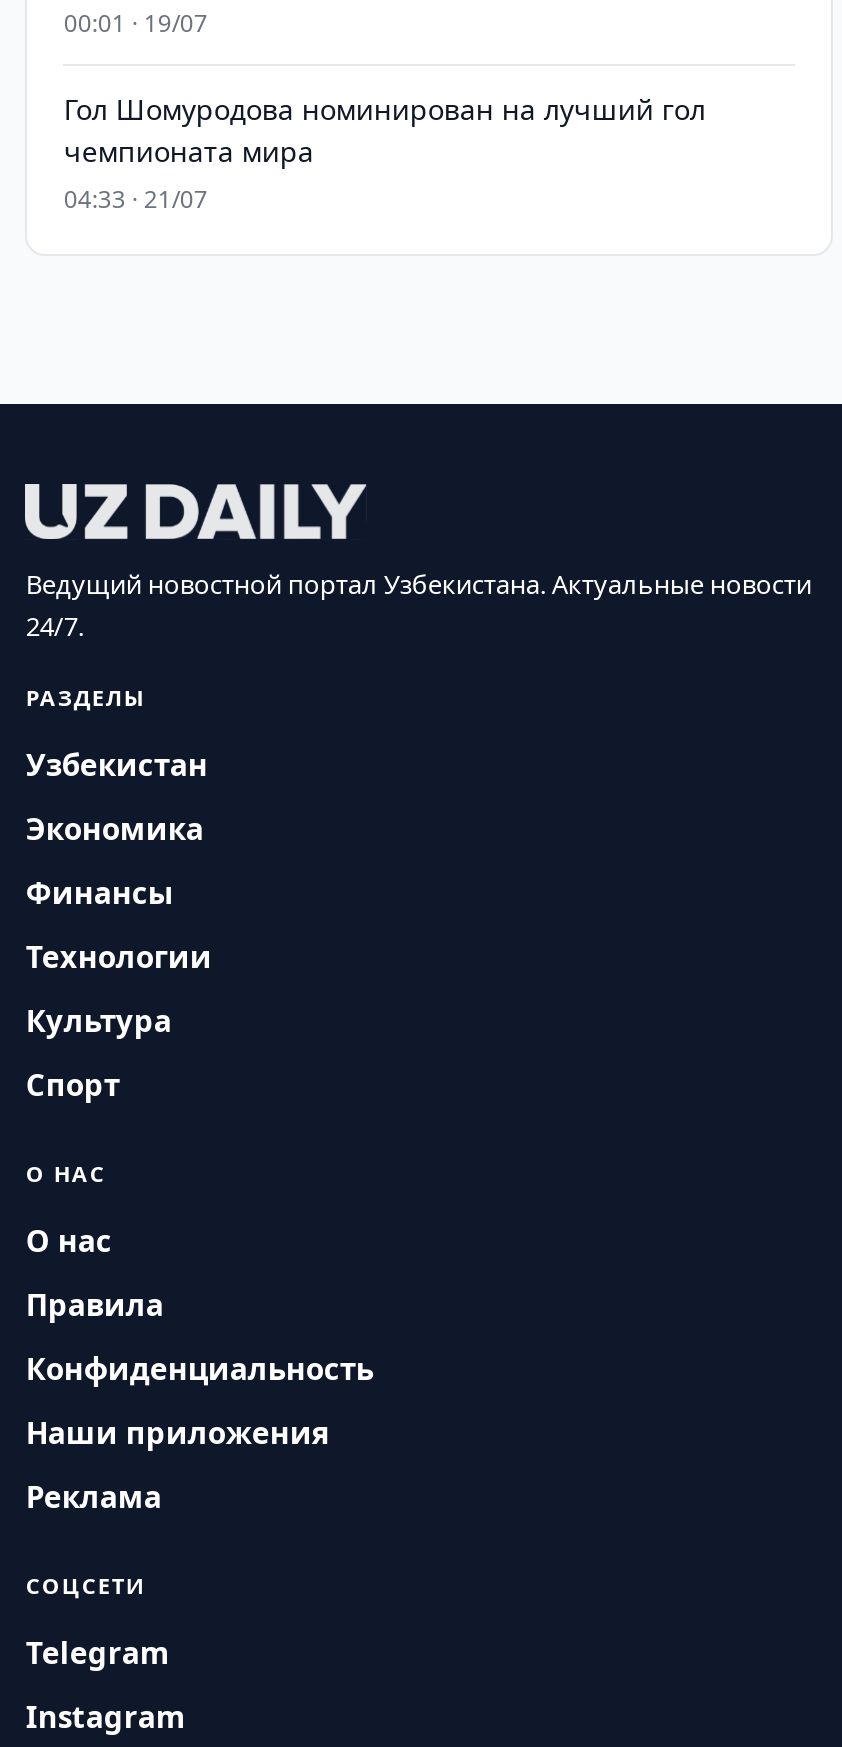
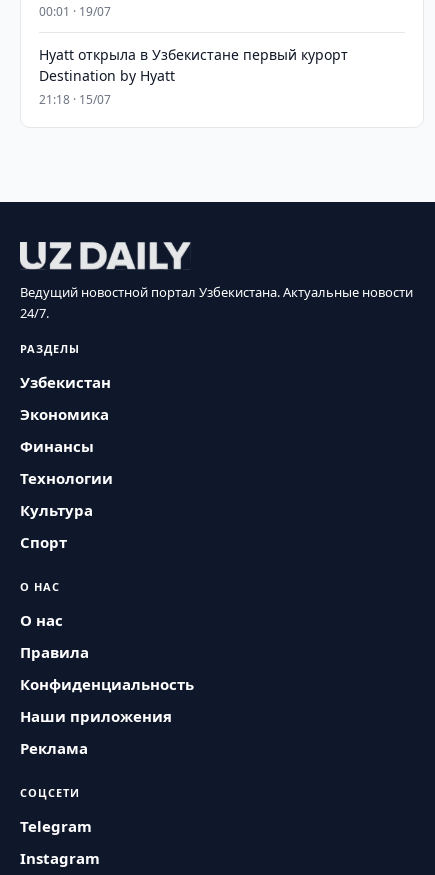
- Гол Шомуродова номинирован на лучший гол
- чемпионата мира
- 04:33 · 21/07
+ Hyatt открыла в Узбекистане первый курорт
+ Destination by Hyatt
+ 21:18 · 15/07
